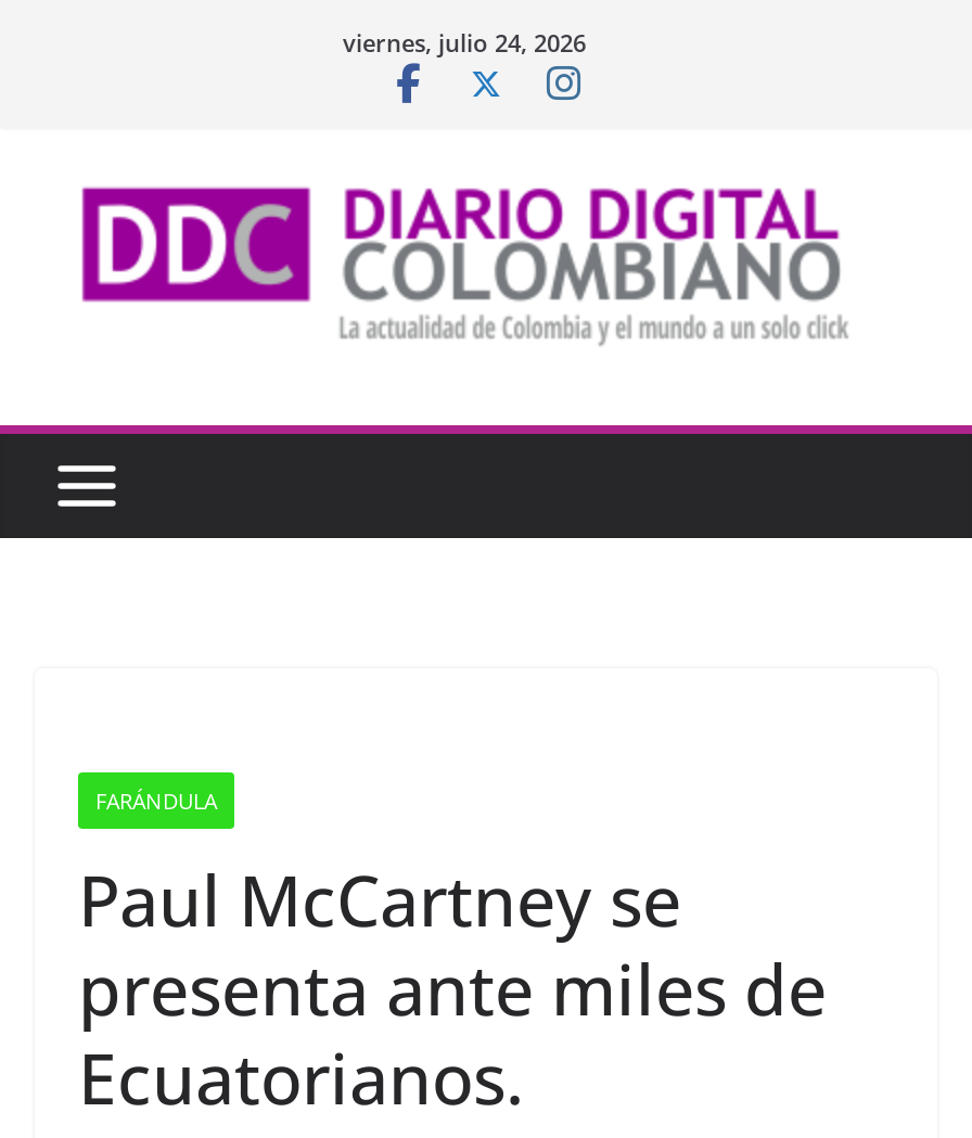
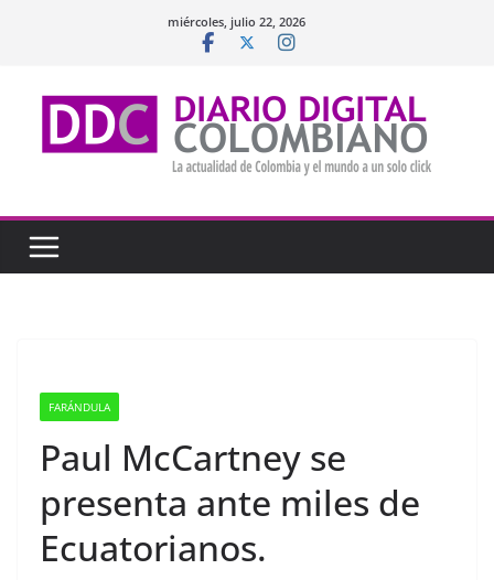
- viernes, julio 24, 2026
+ miércoles, julio 22, 2026
